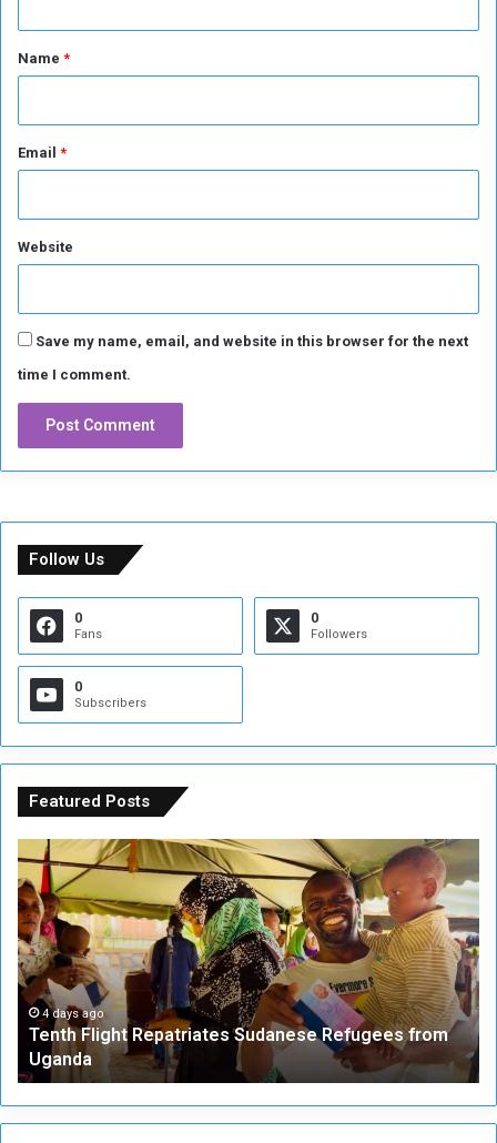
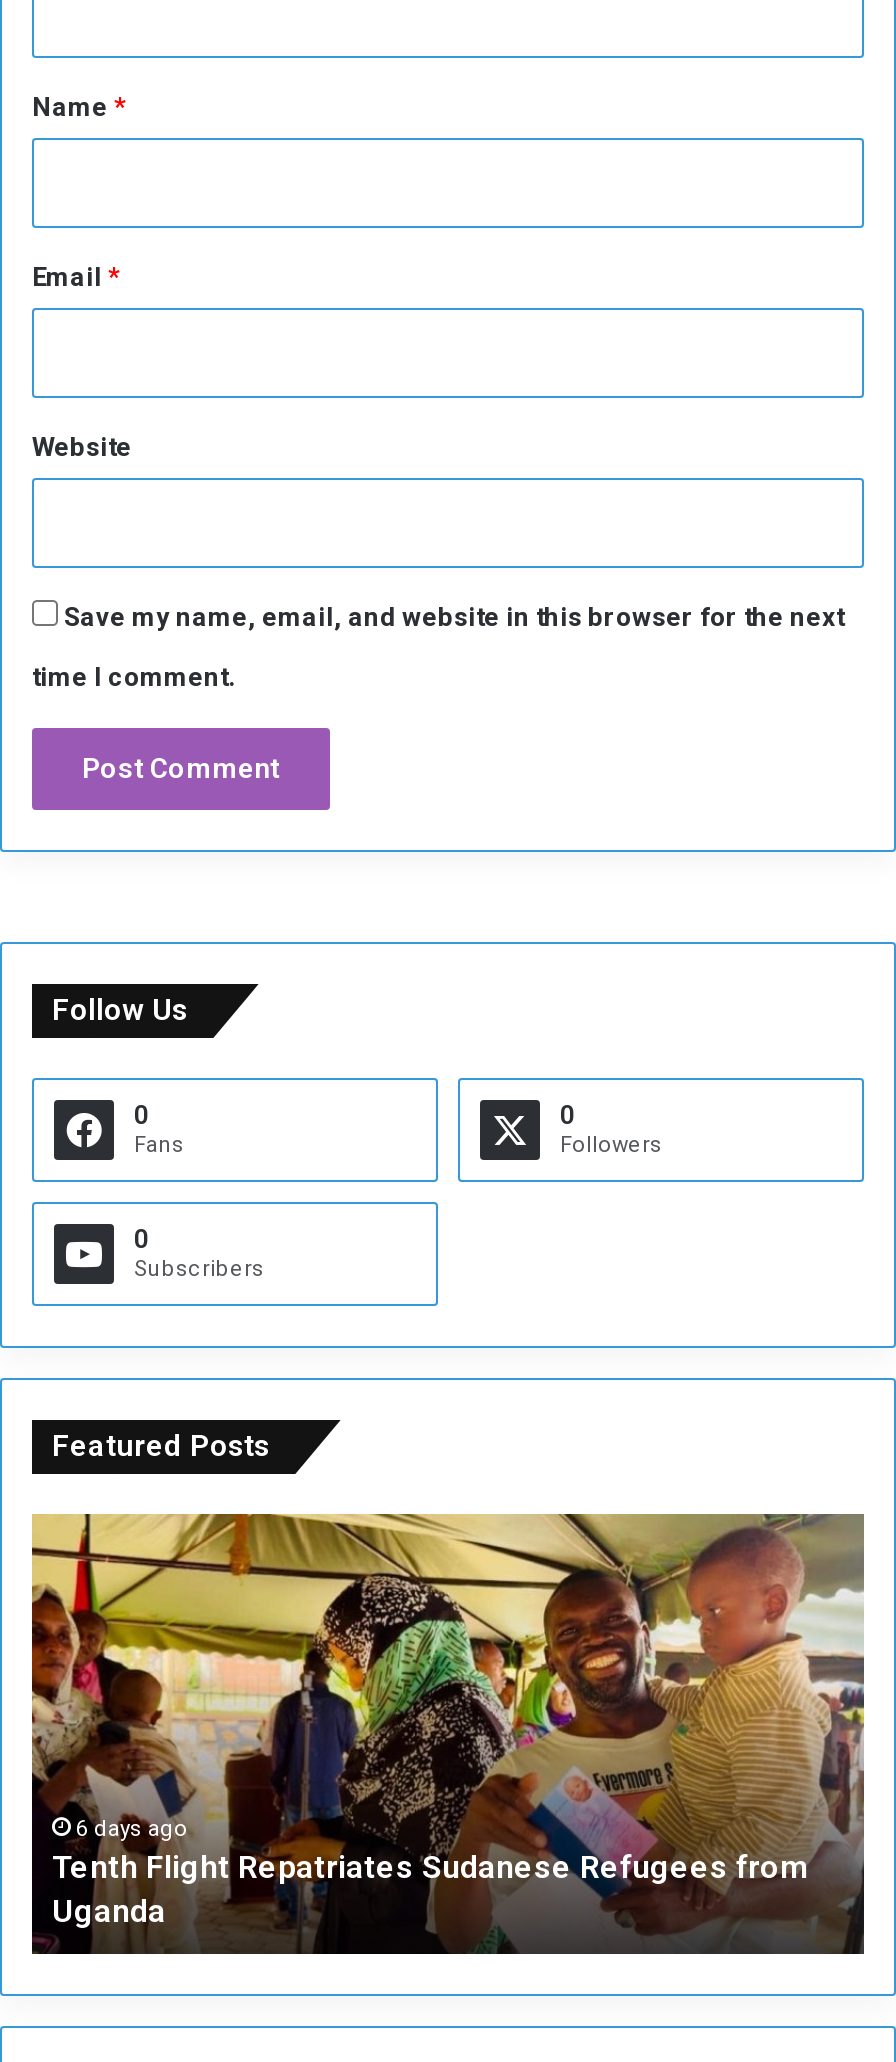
- 4 days ago
+ 6 days ago
